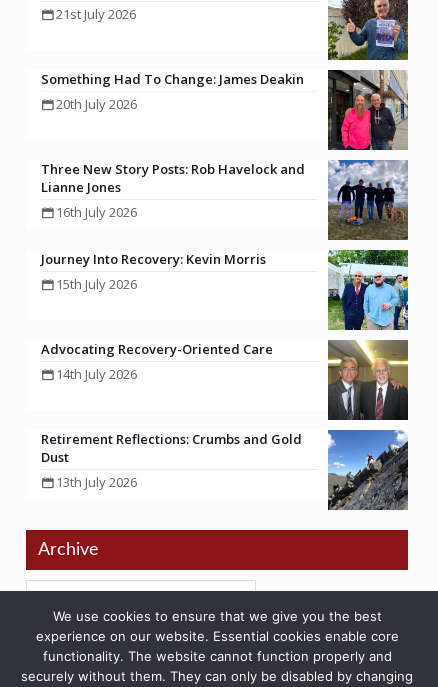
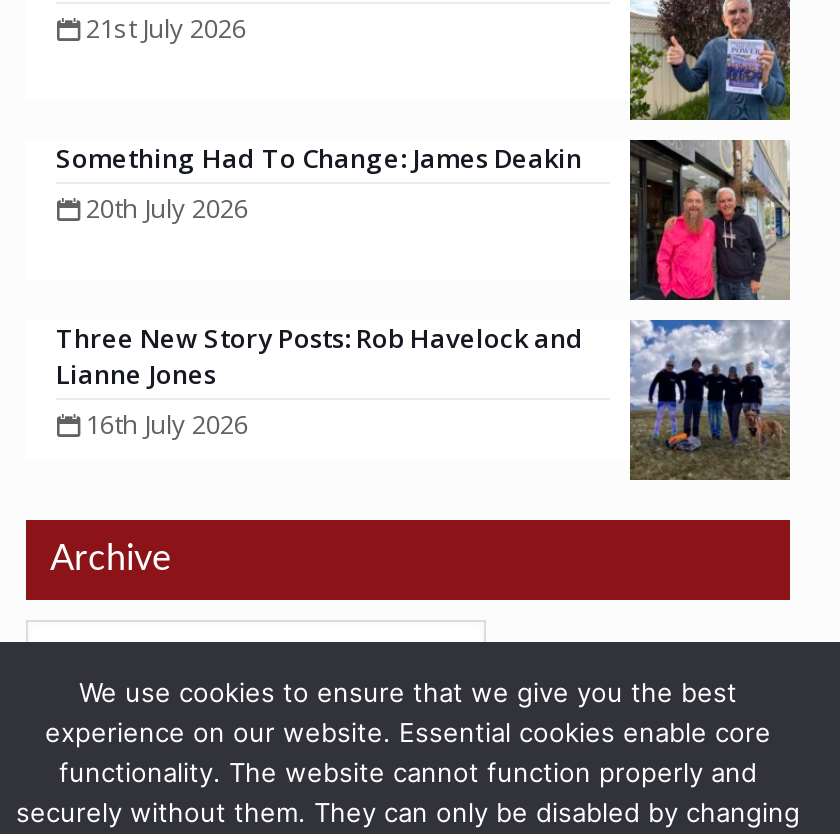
- Journey Into Recovery: Kevin Morris
- 15th July 2026

- [image]

- Advocating Recovery-Oriented Care
- 14th July 2026

- [image]
- Retirement Reflections: Crumbs and Gold
- Dust
- 13th July 2026

- [image]
